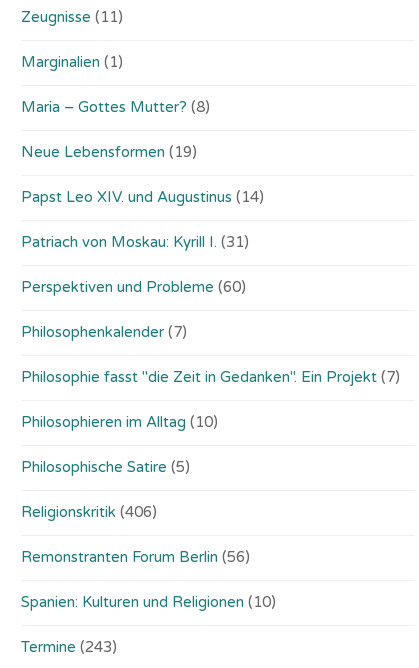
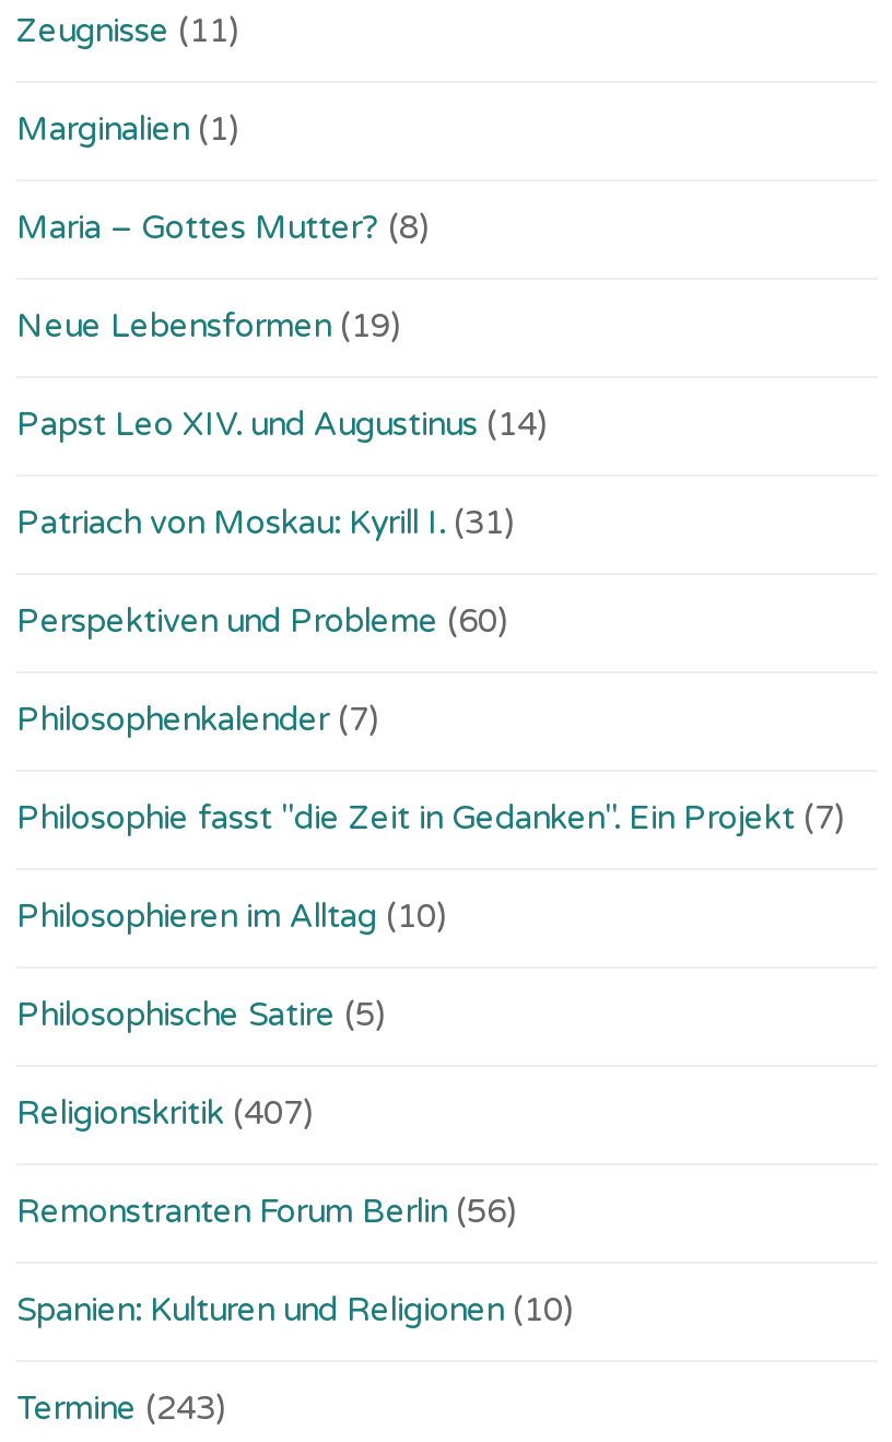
- Religionskritik (406)
+ Religionskritik (407)
